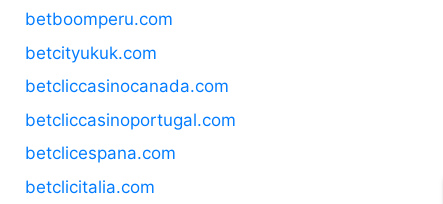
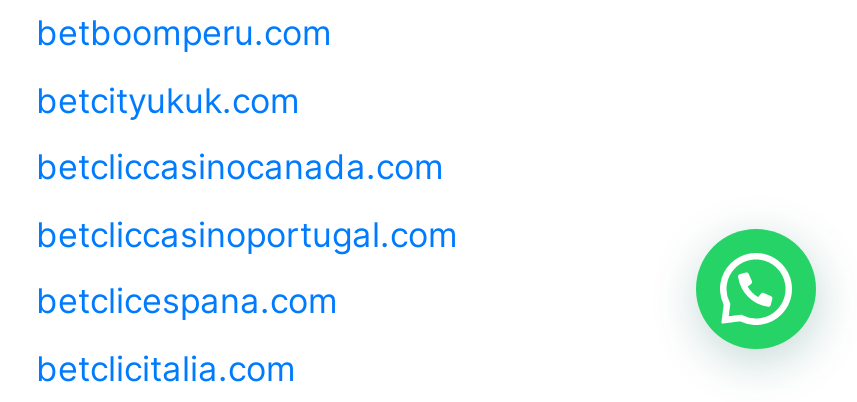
+ [image]
